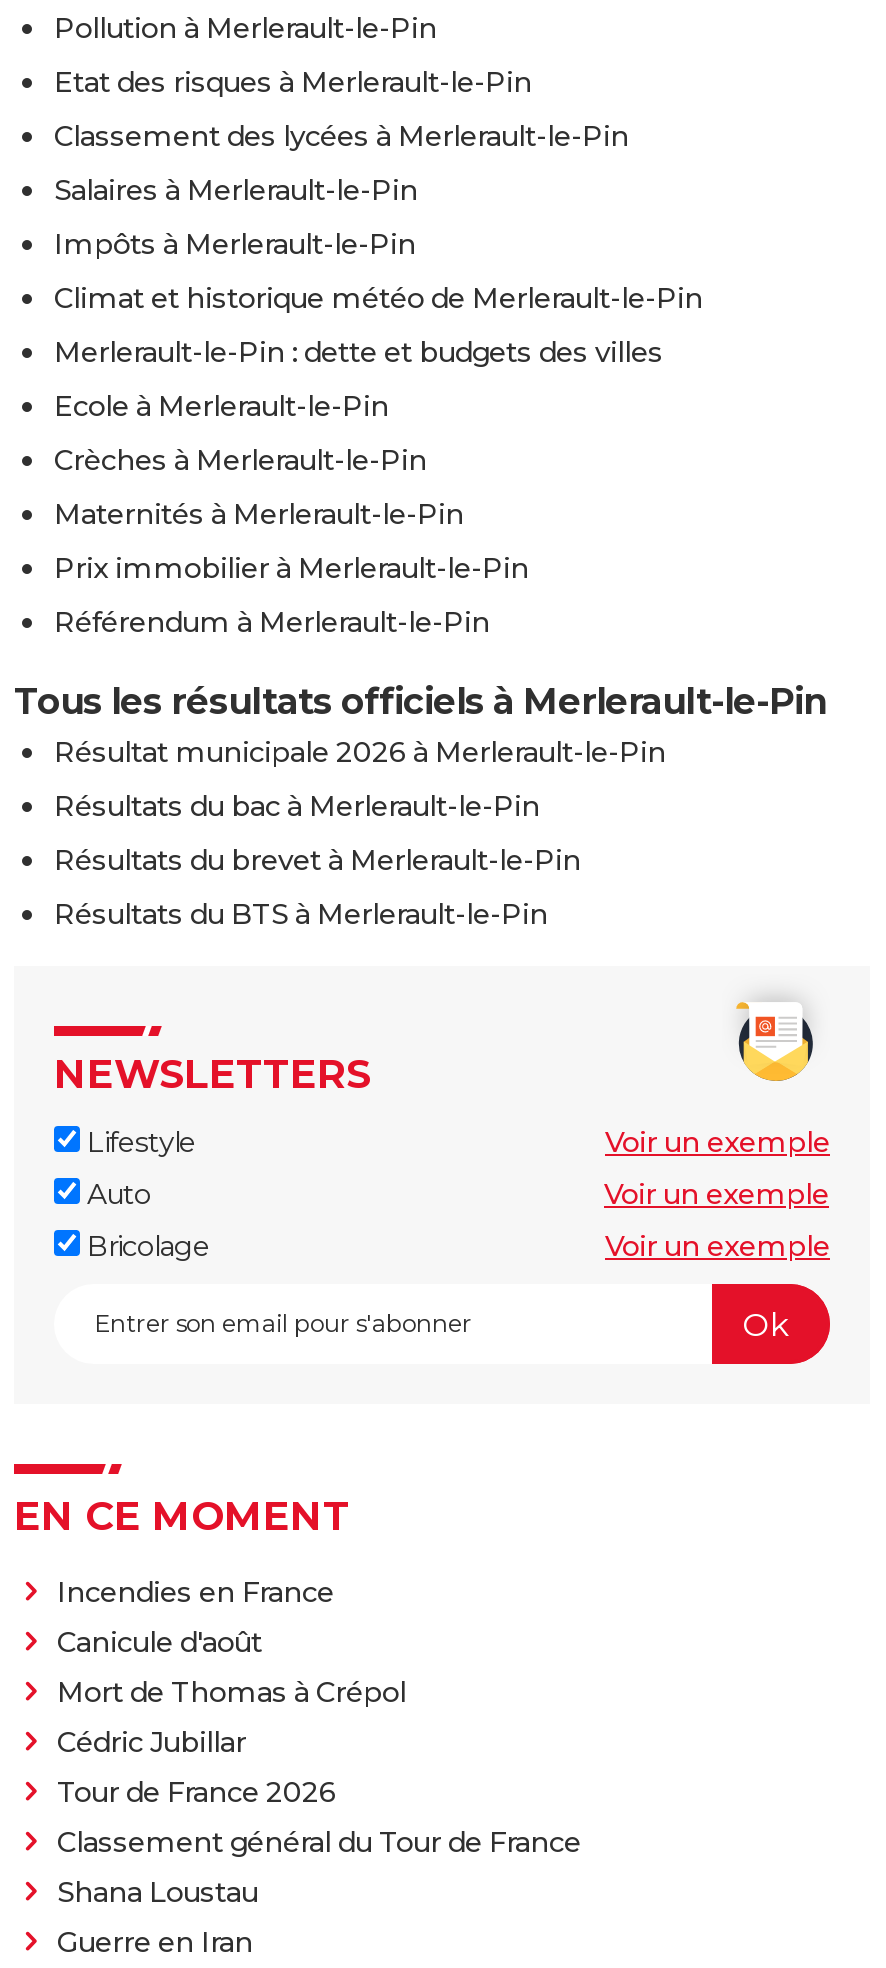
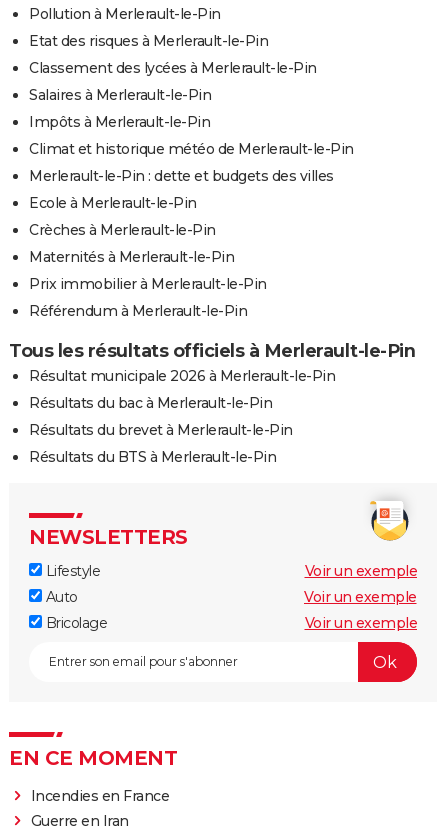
- Canicule d'août
- Mort de Thomas à Crépol
- Cédric Jubillar
- Tour de France 2026
- Classement général du Tour de France
- Shana Loustau
